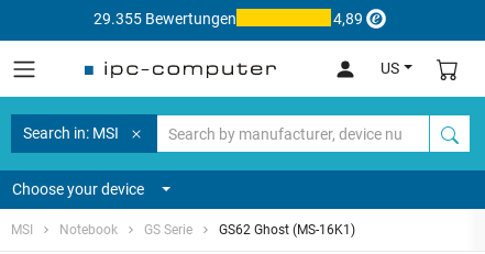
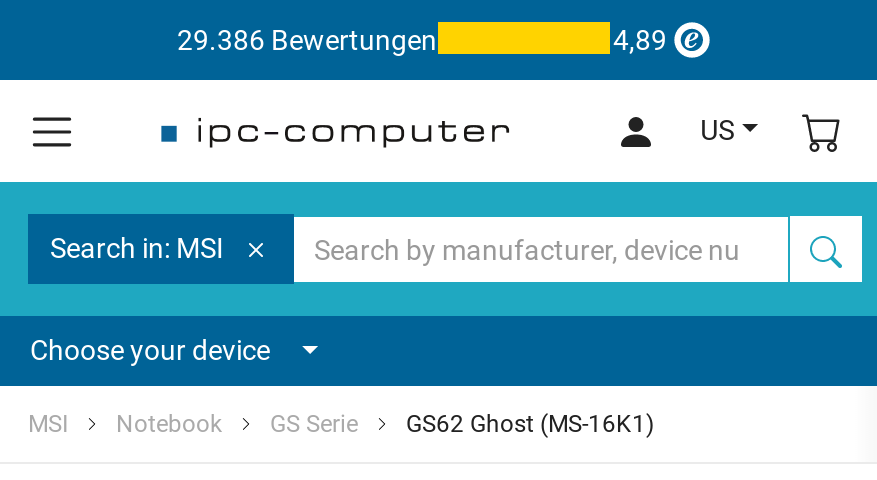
- 29.355 Bewertungen
+ 29.386 Bewertungen
